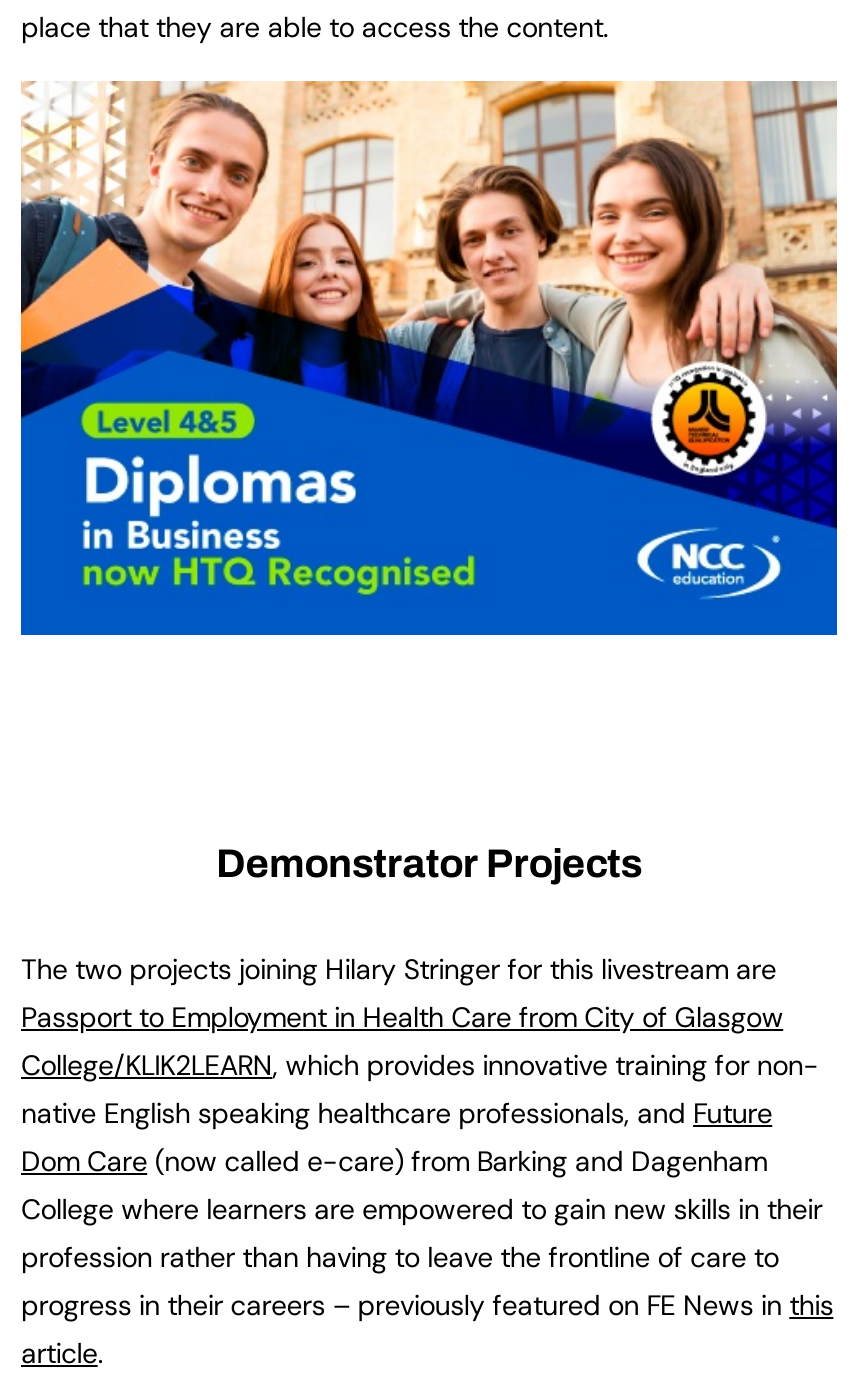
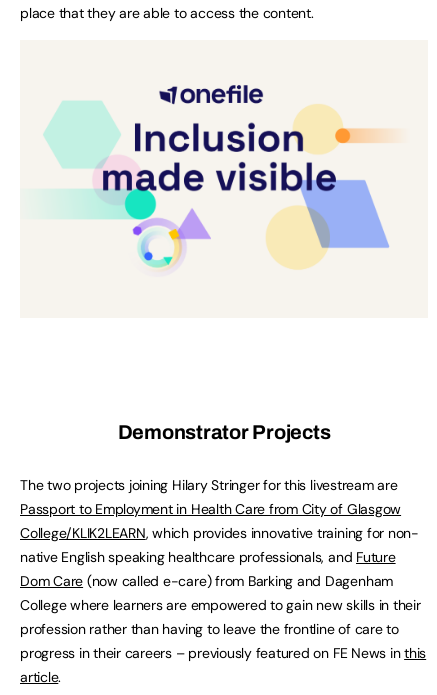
- [image]
+ [image]
